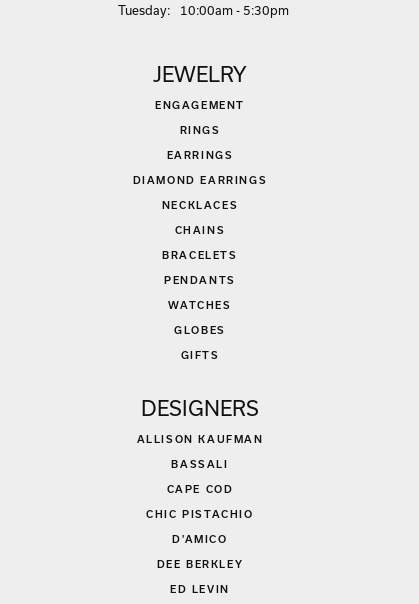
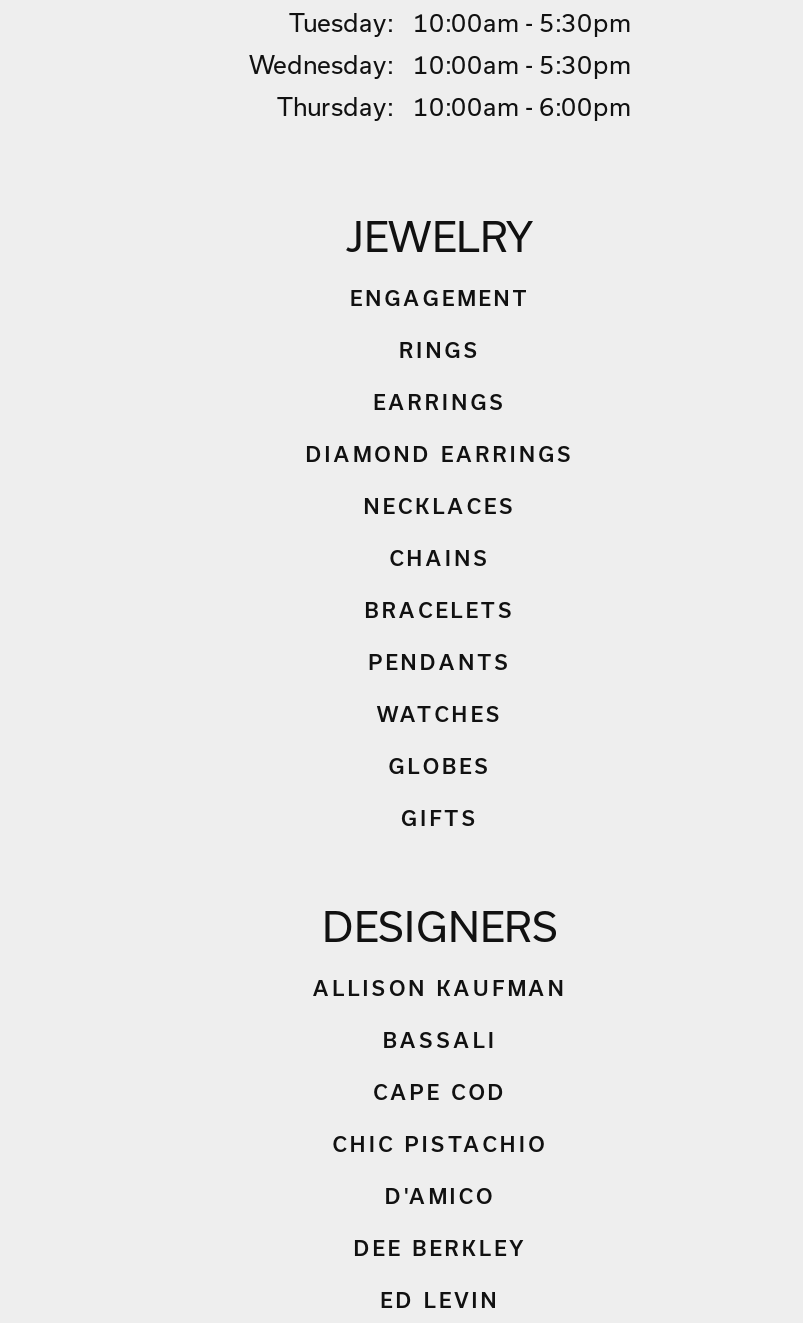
+ Wednesday:
+ 10:00am - 5:30pm
+ Thursday:
+ 10:00am - 6:00pm
